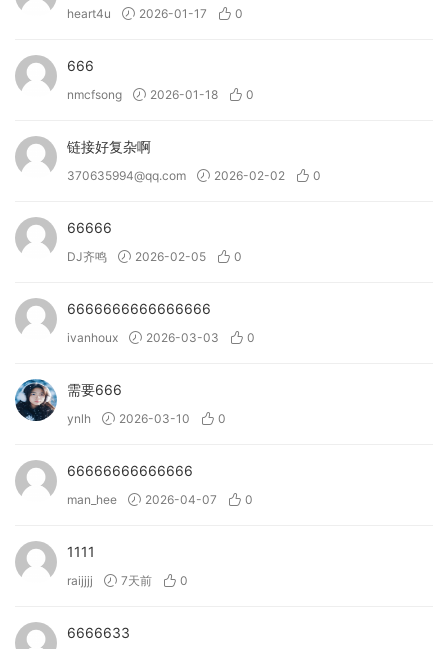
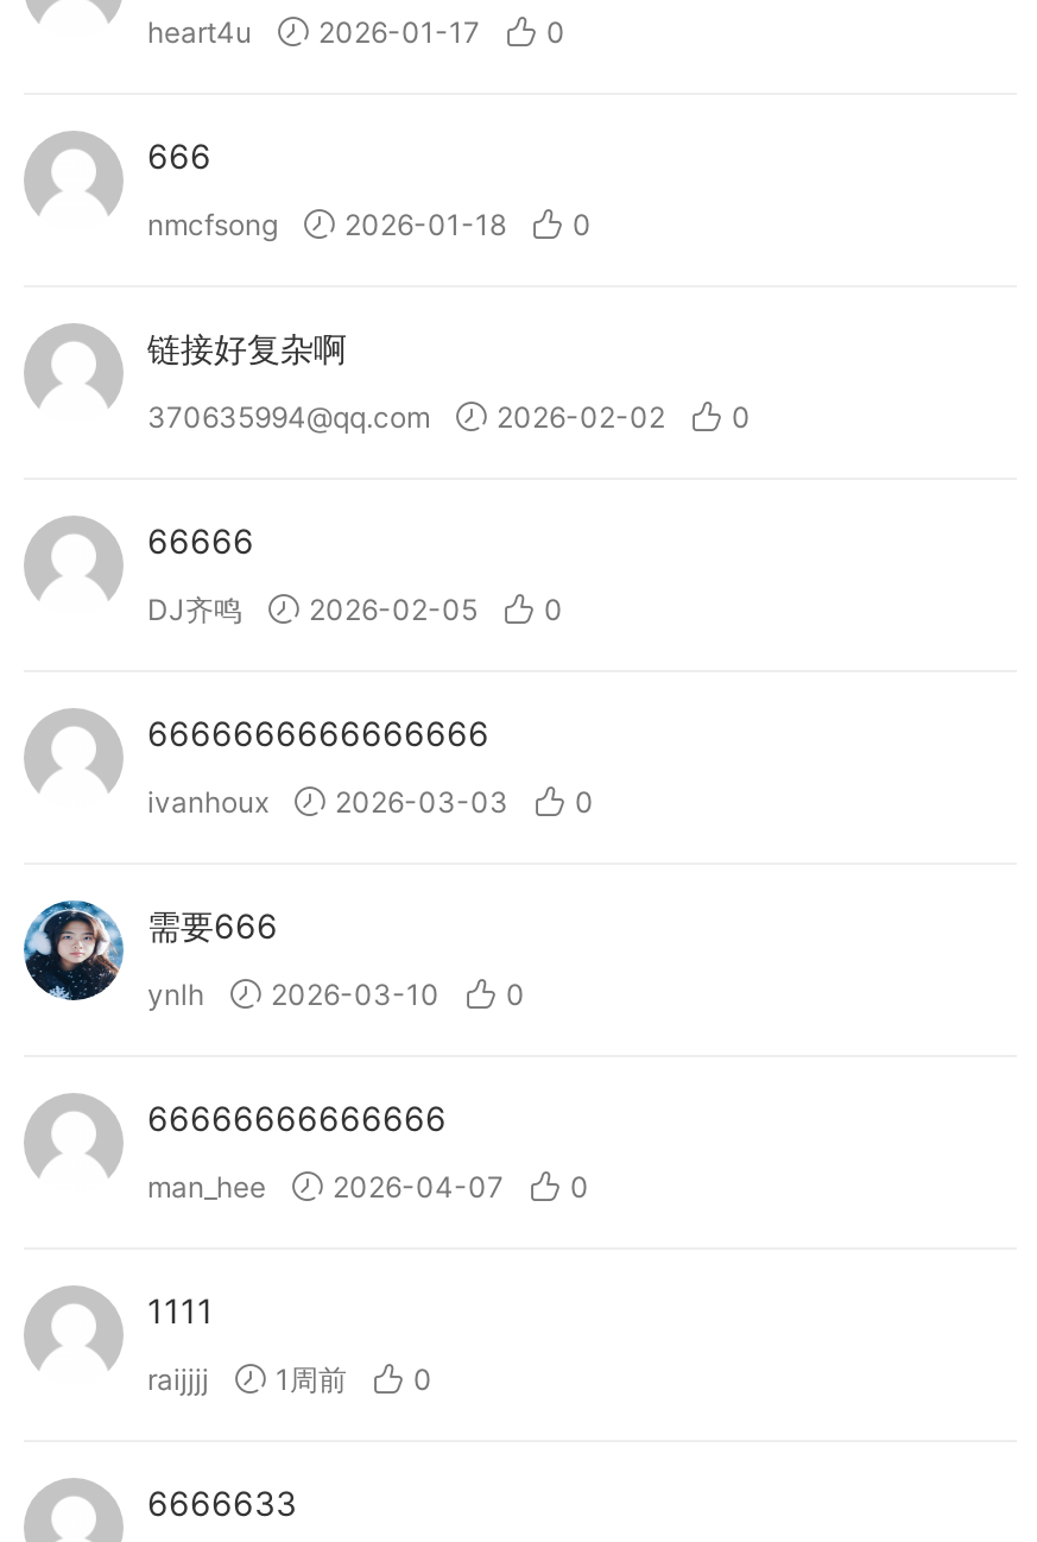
- raijjjj 7天前 0
+ raijjjj 1周前 0
